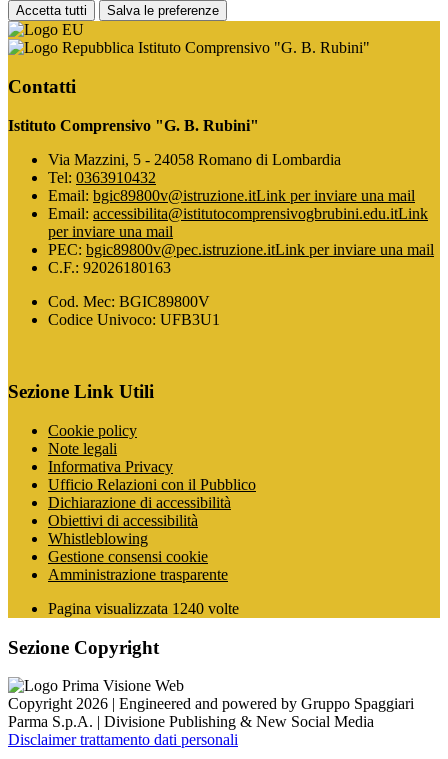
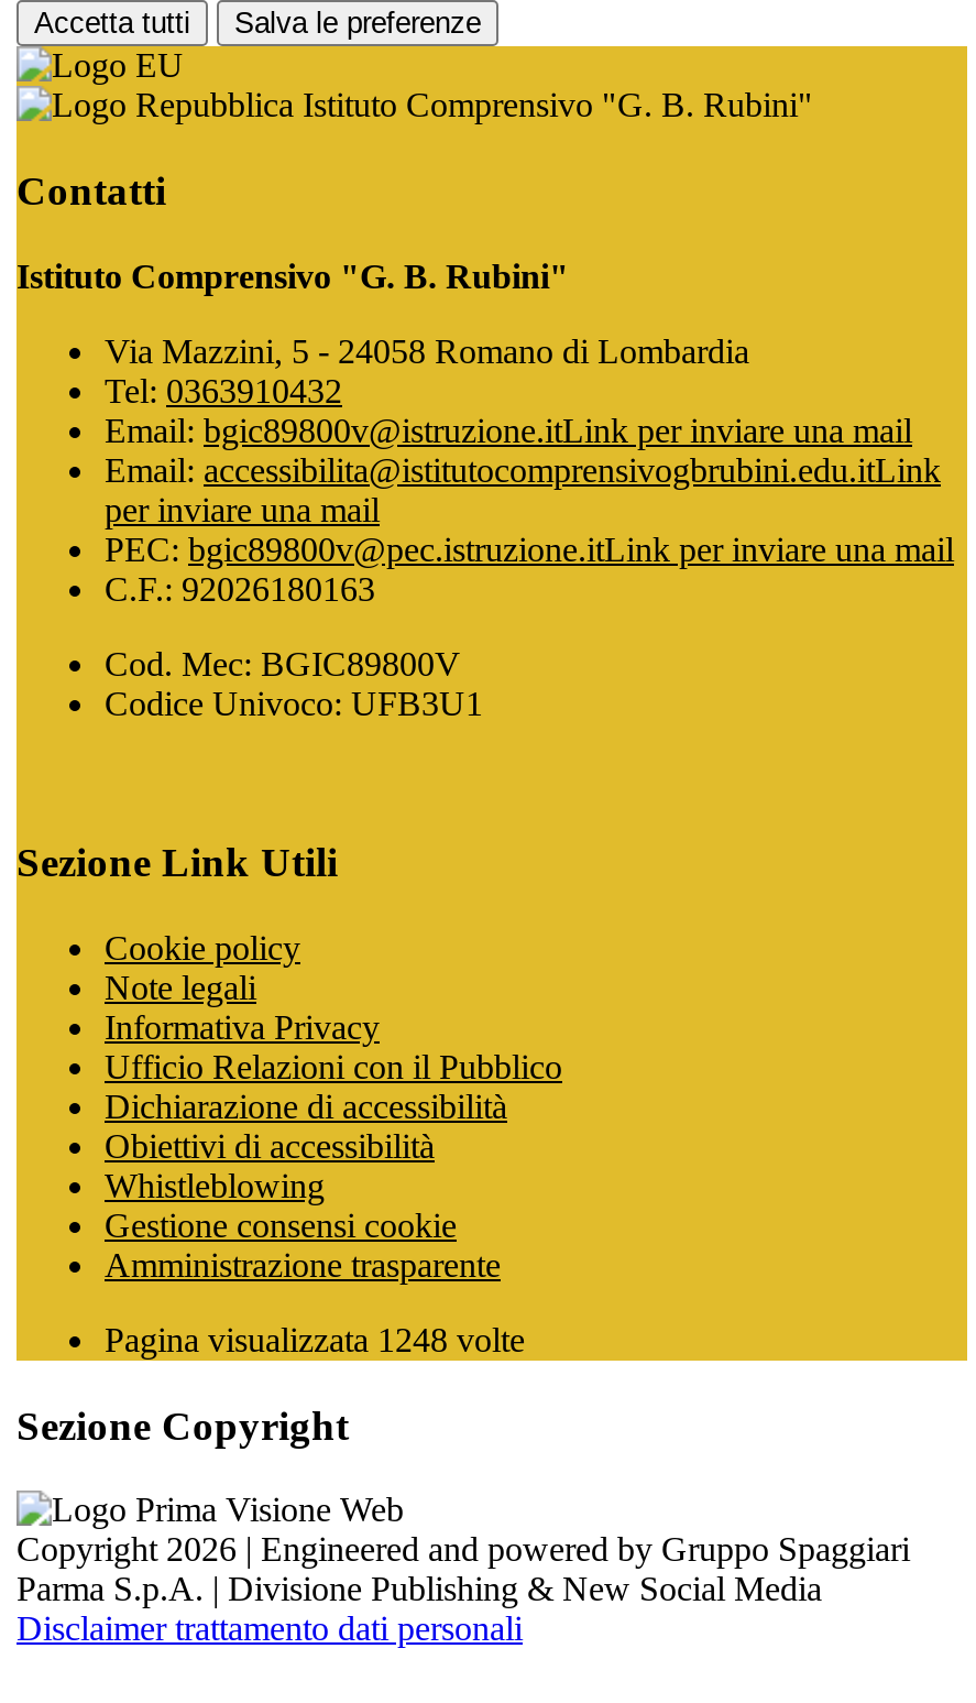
- Pagina visualizzata 1240 volte
+ Pagina visualizzata 1248 volte
